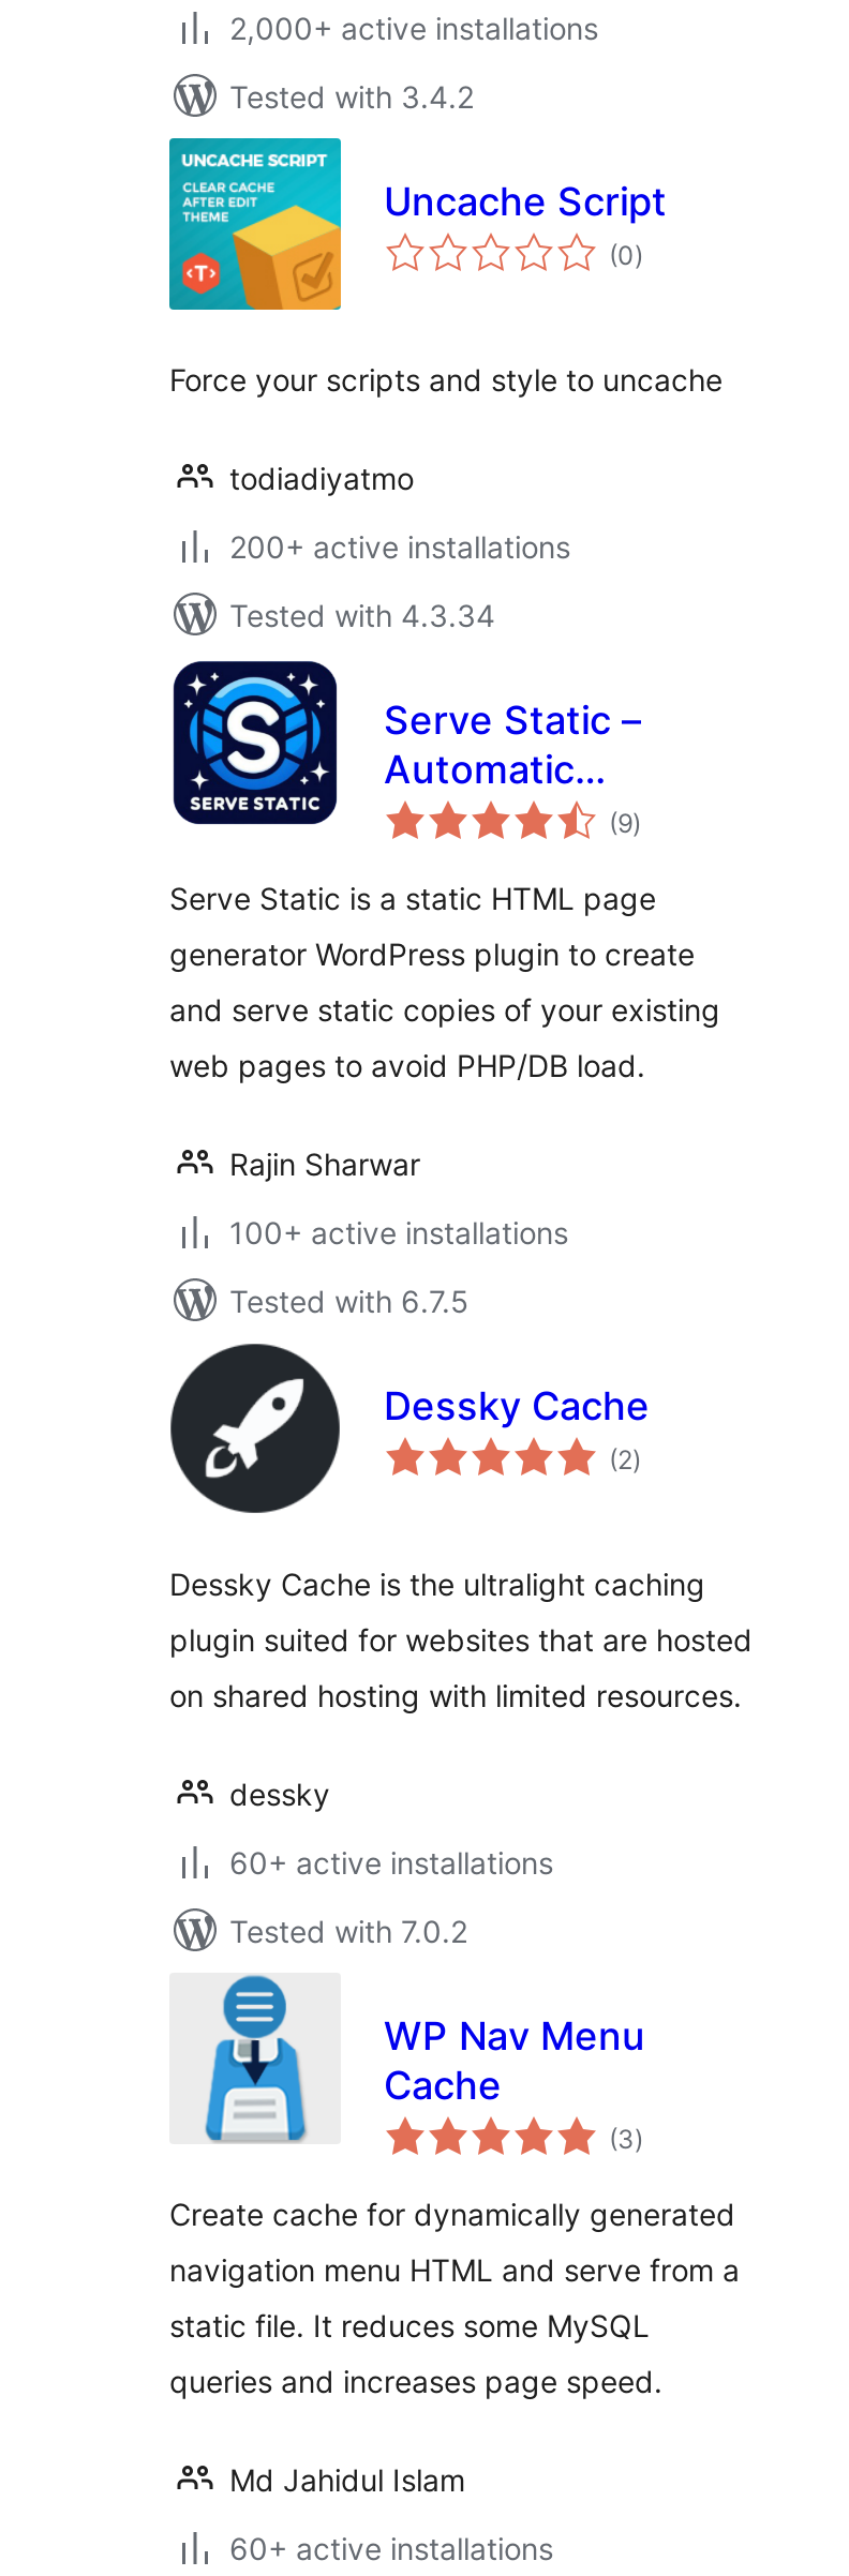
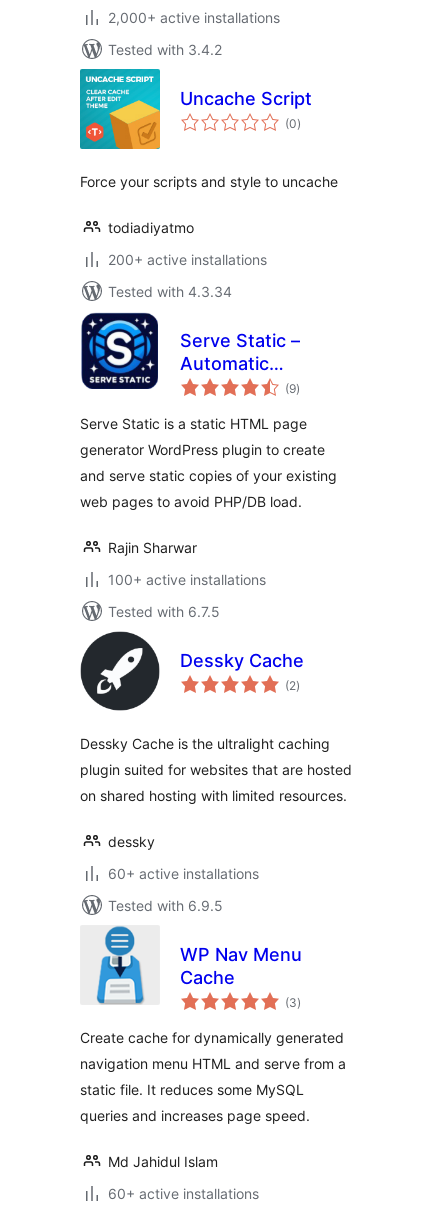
- Tested with 7.0.2
+ Tested with 6.9.5
